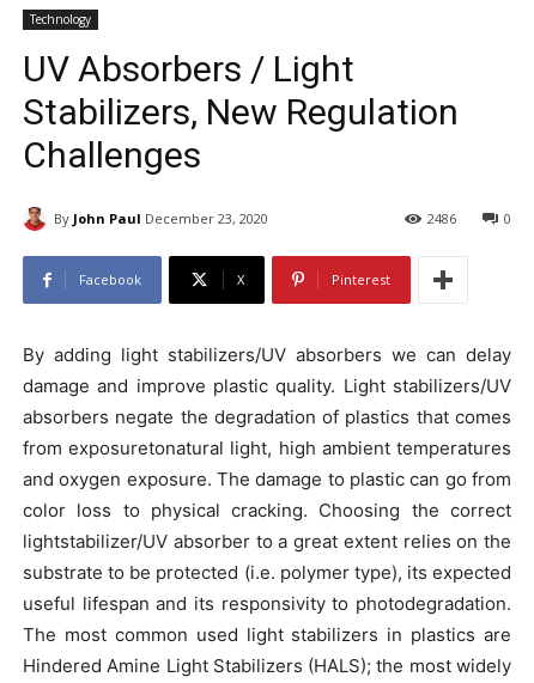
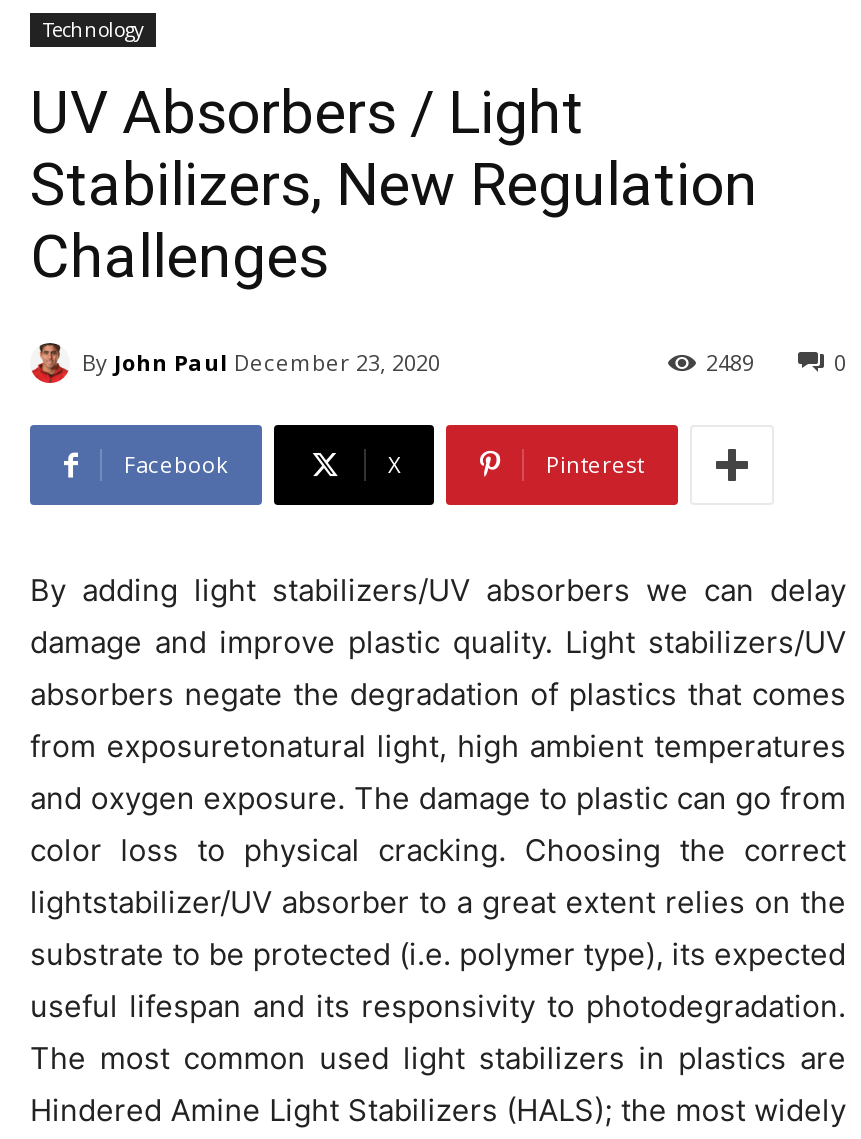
- 2486
+ 2489
